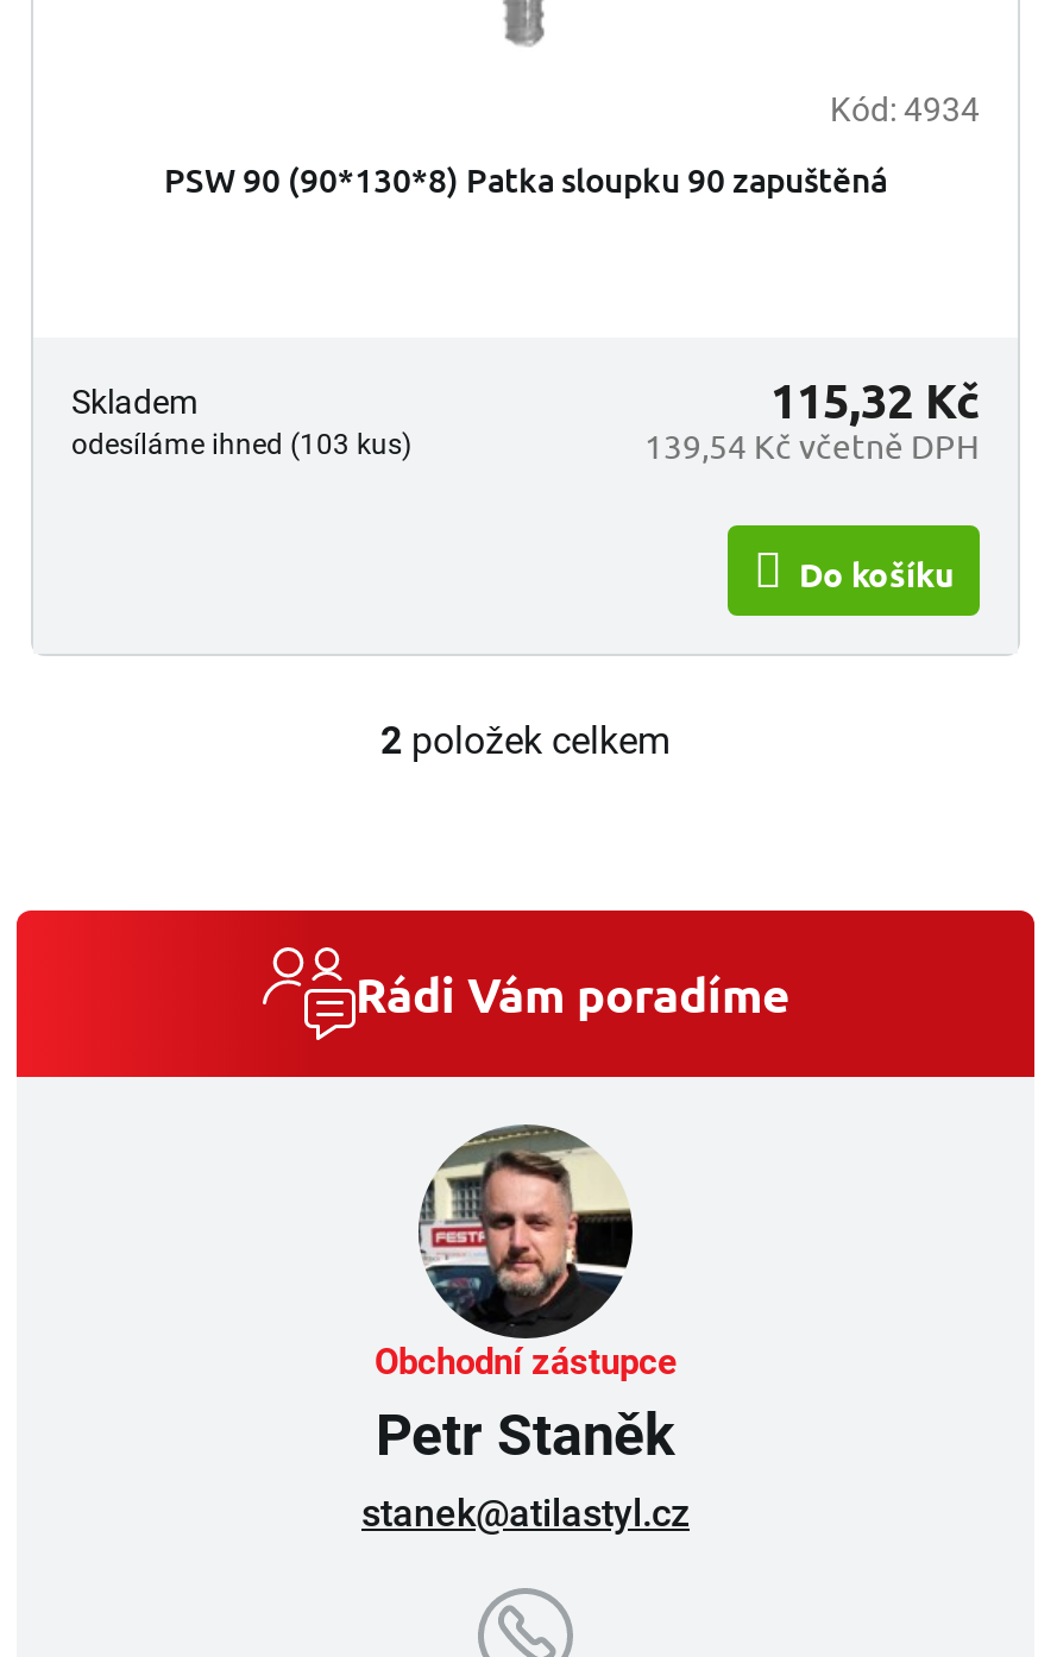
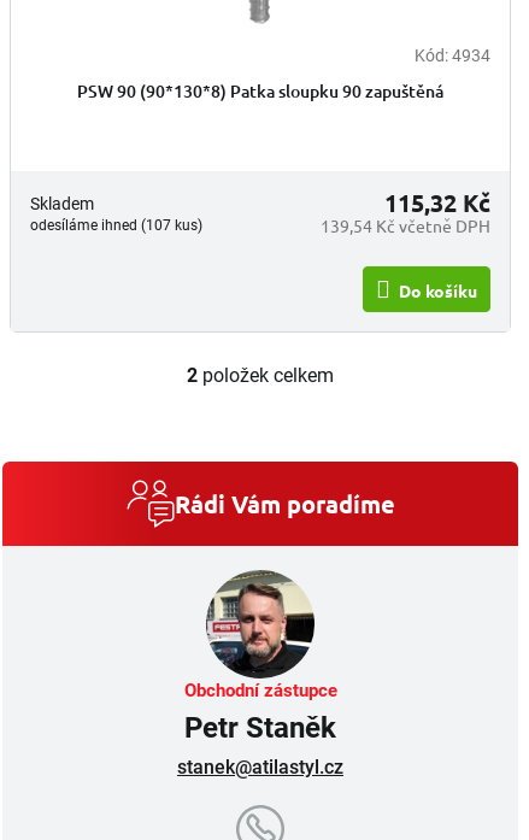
- odesíláme ihned (103 kus)
+ odesíláme ihned (107 kus)
